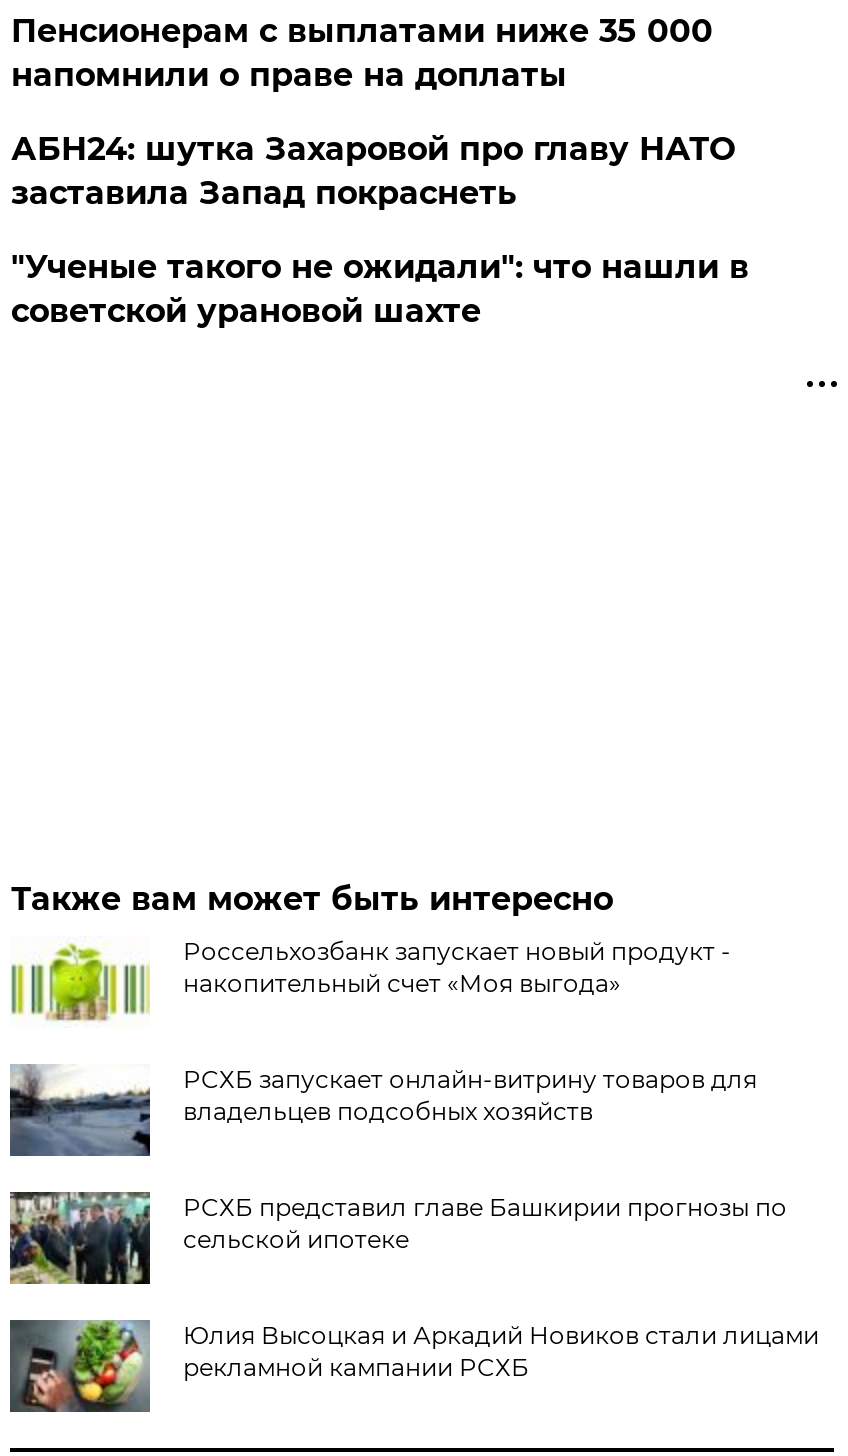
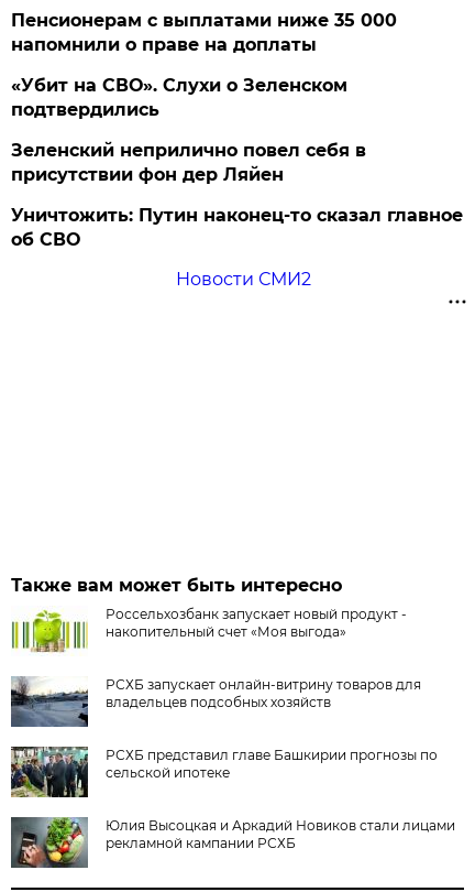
- АБН24: шутка Захаровой про главу НАТО
- заставила Запад покраснеть
- "Ученые такого не ожидали": что нашли в
- советской урановой шахте
+ «Убит на СВО». Слухи о Зеленском
+ подтвердились
+ Зеленский неприлично повел cебя в
+ присутствии фон дер Ляйен
+ Уничтожить: Путин наконец-то сказал главное
+ об СВО
+ Новости СМИ2
